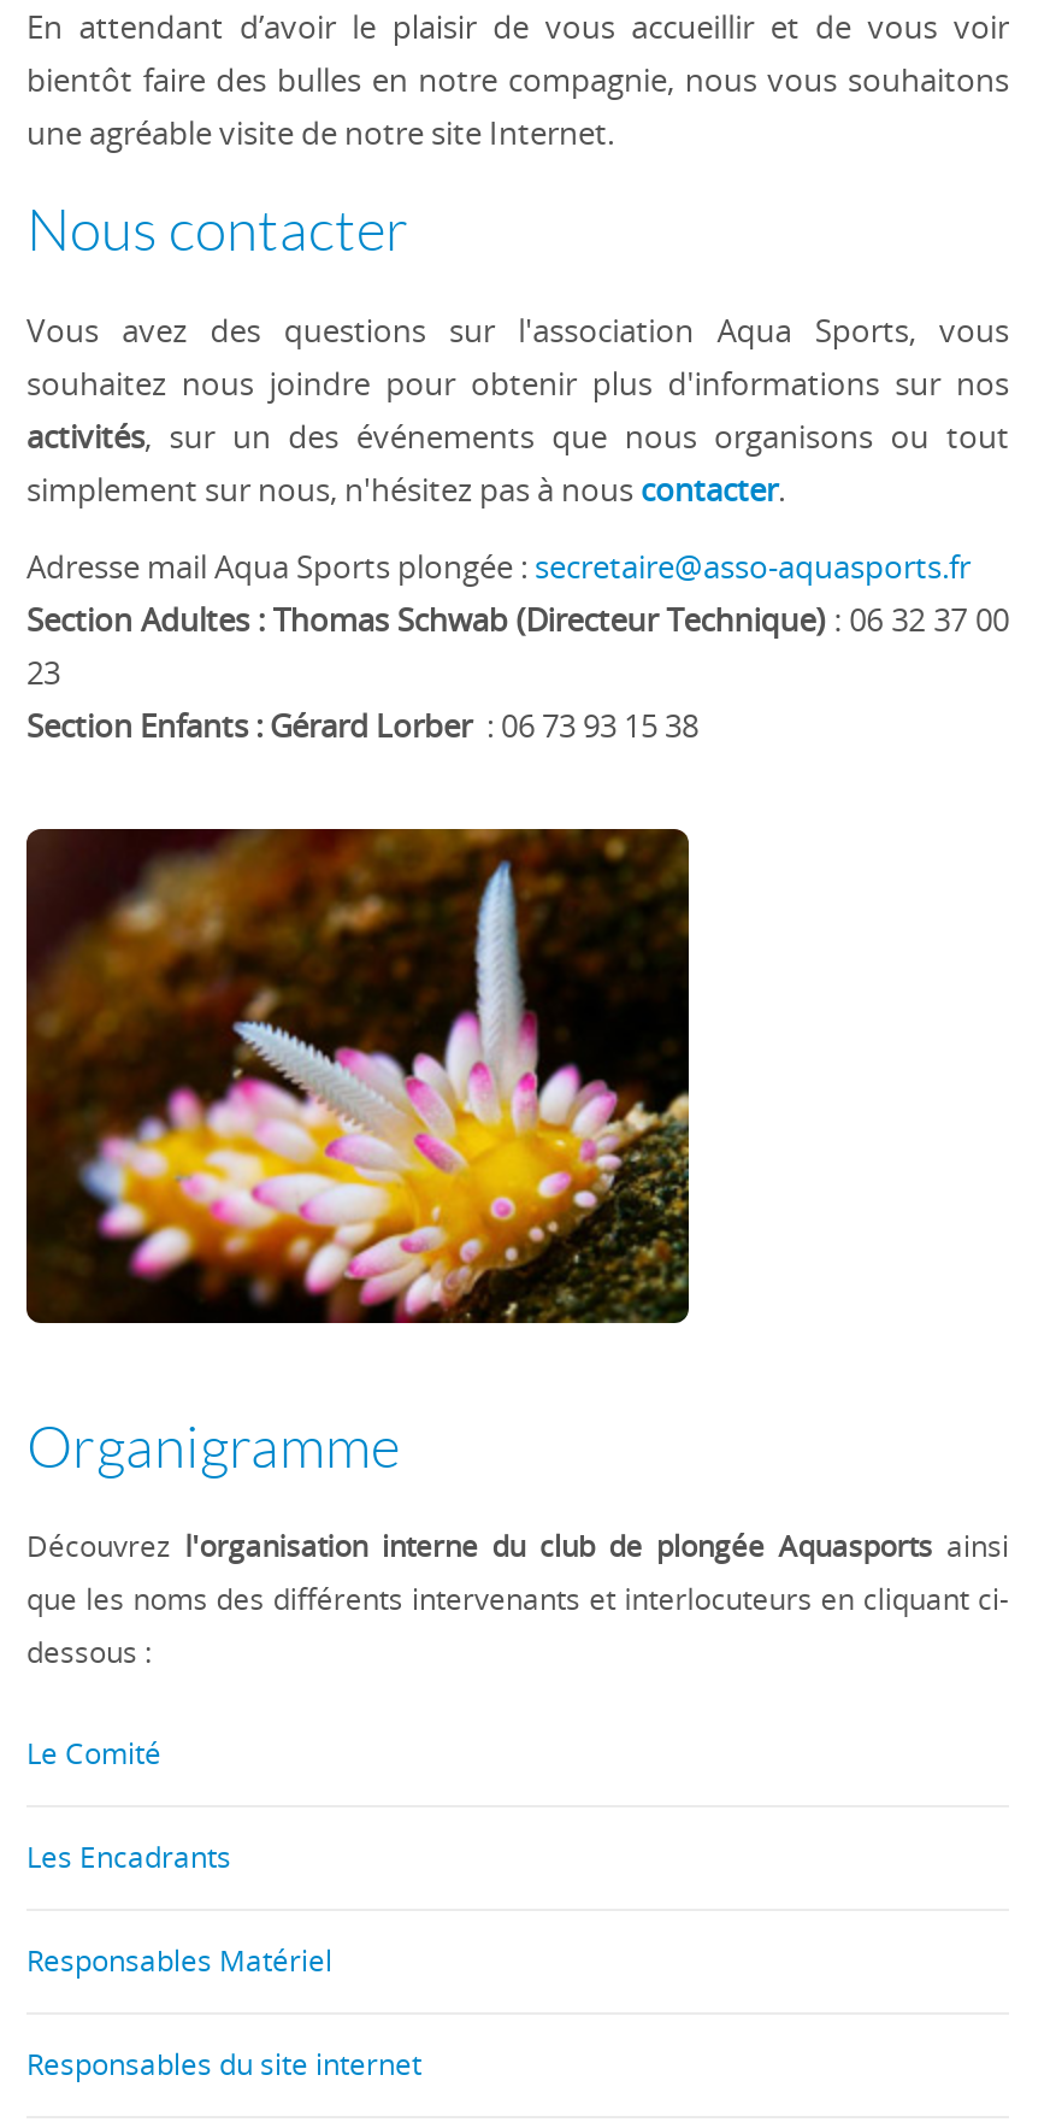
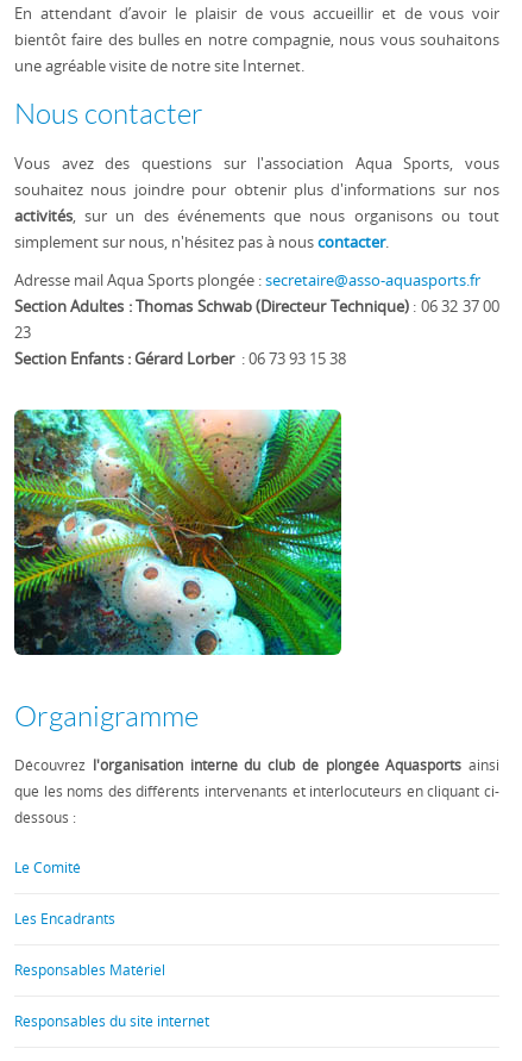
- [image]
+ [image]
